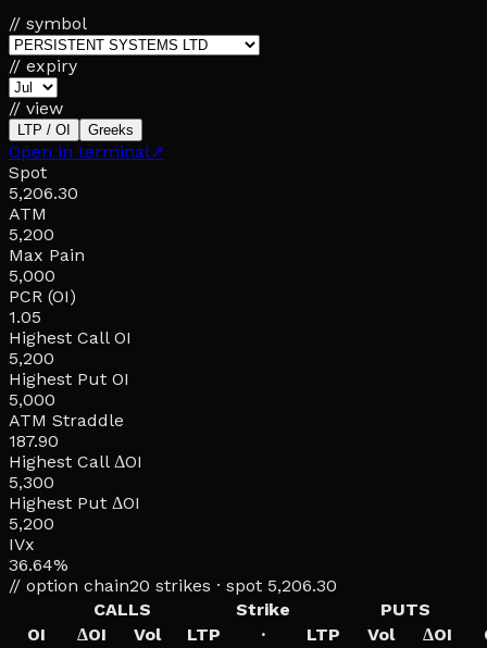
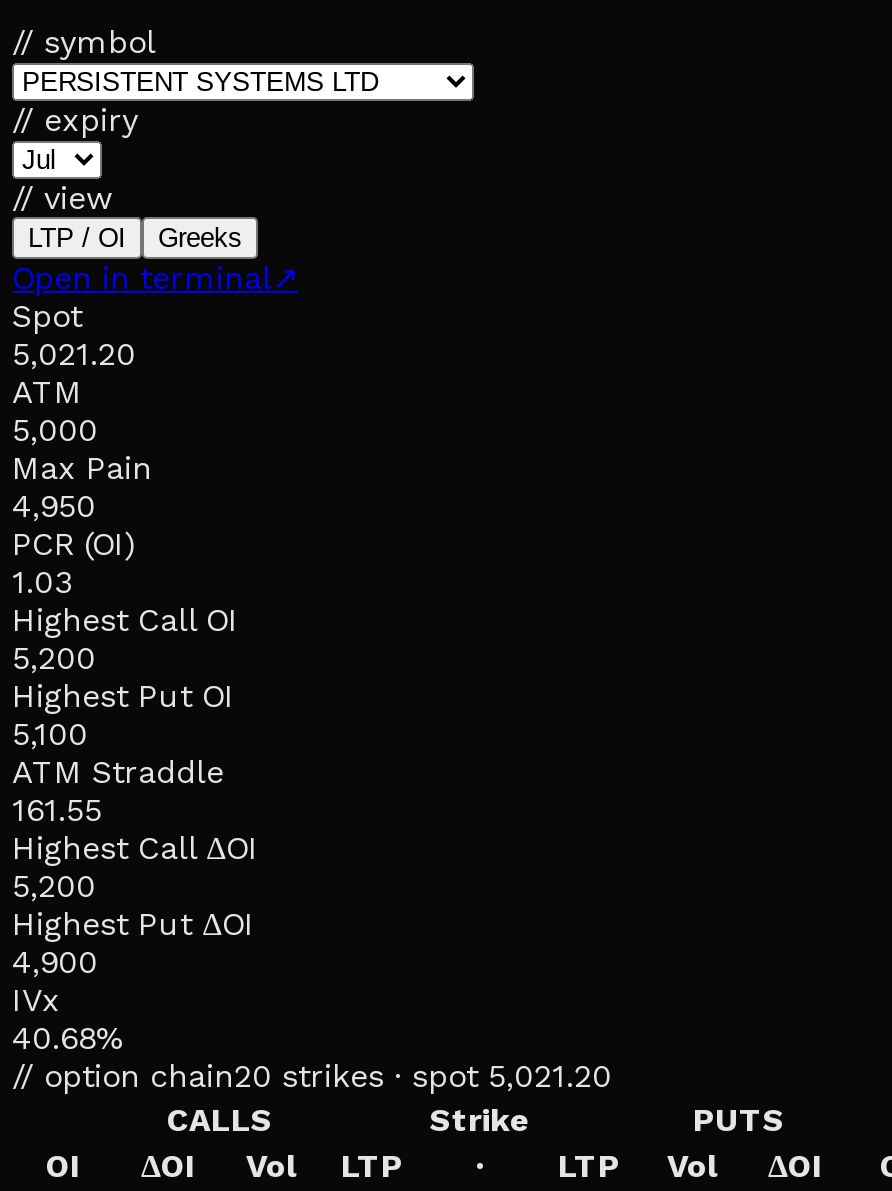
- 5,206.30
+ 5,021.20

- 5,200
+ 5,000

- 5,000
+ 4,950

- 1.05
+ 1.03

- 5,000
+ 5,100

- 187.90
+ 161.55

- 5,300
+ 5,200

- 5,200
+ 4,900

- 36.64%
+ 40.68%

- // option chain20 strikes · spot 5,206.30
+ // option chain20 strikes · spot 5,021.20
